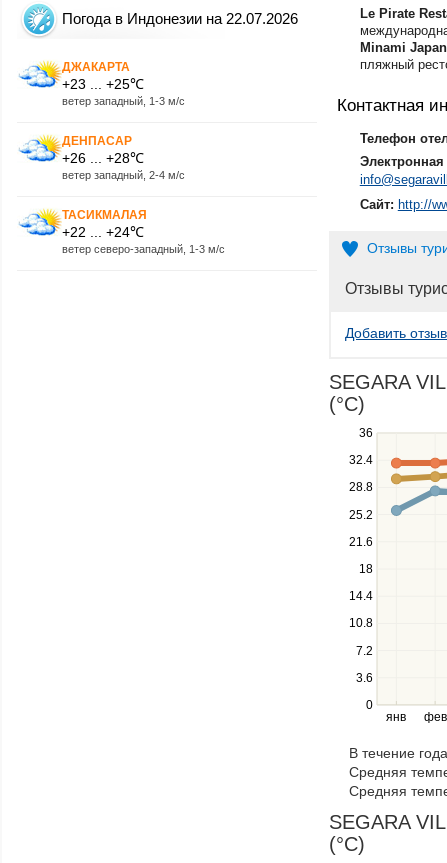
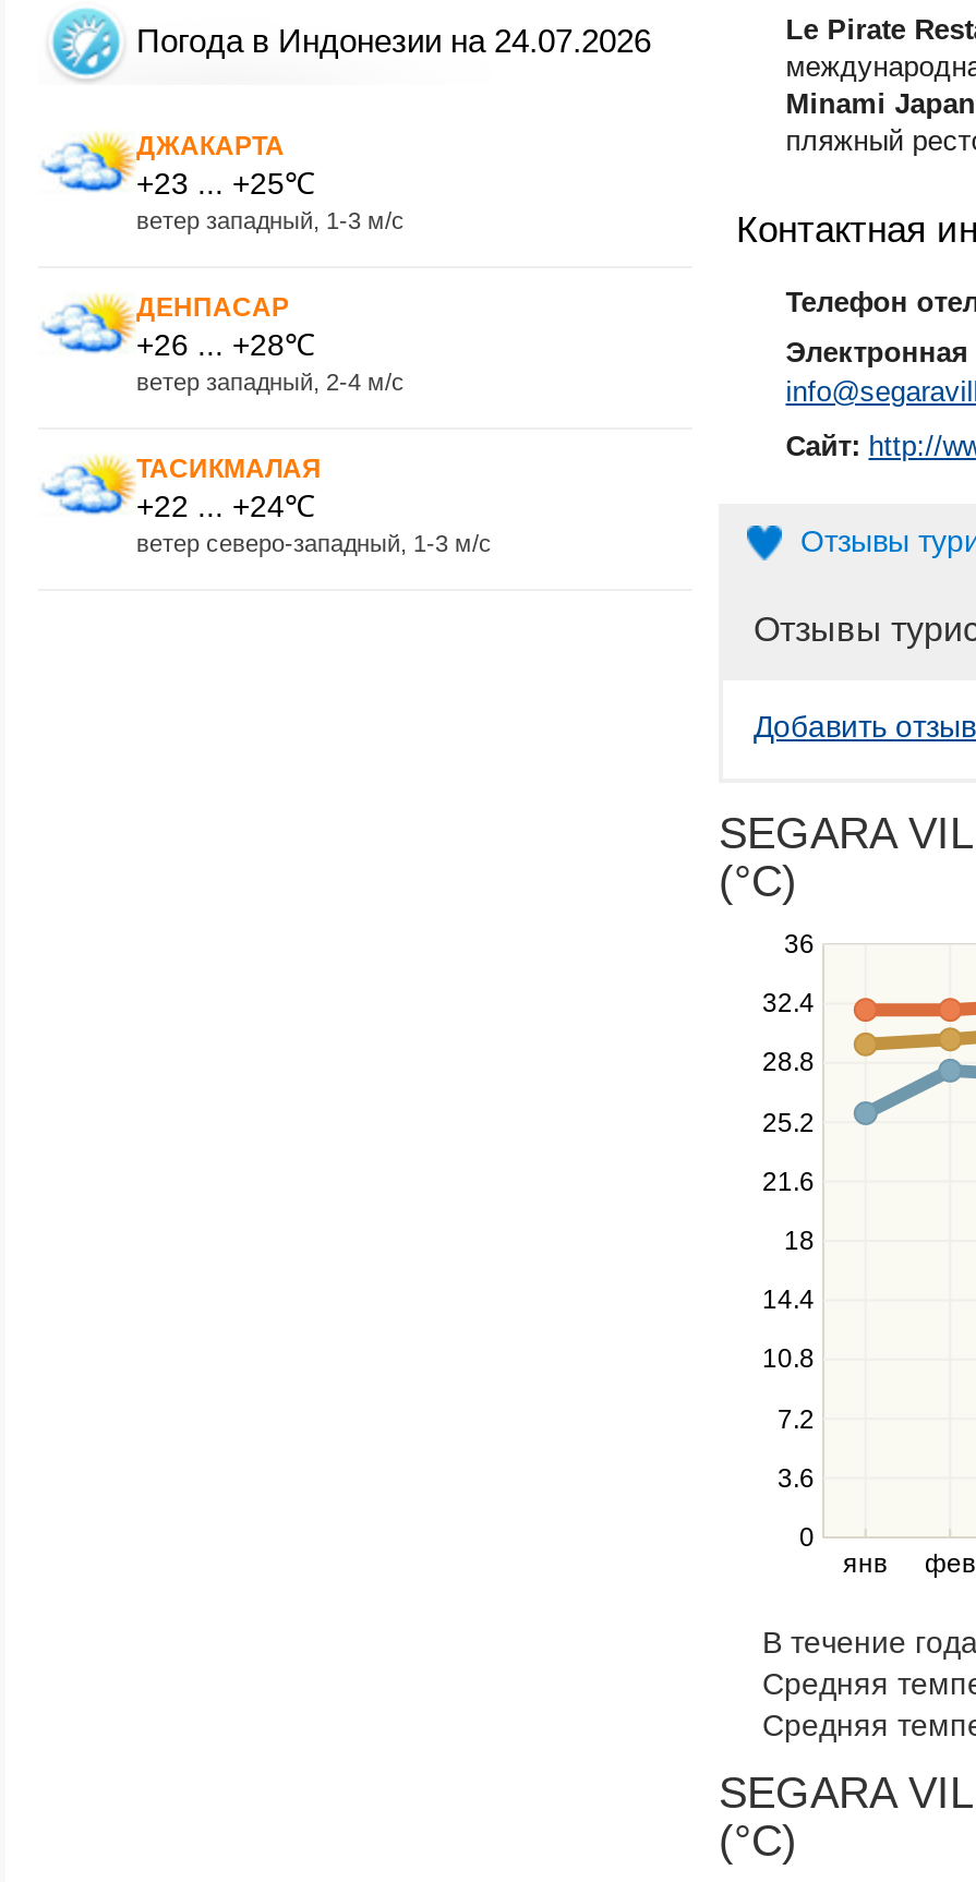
- Погода в Индонезии на 22.07.2026
+ Погода в Индонезии на 24.07.2026
